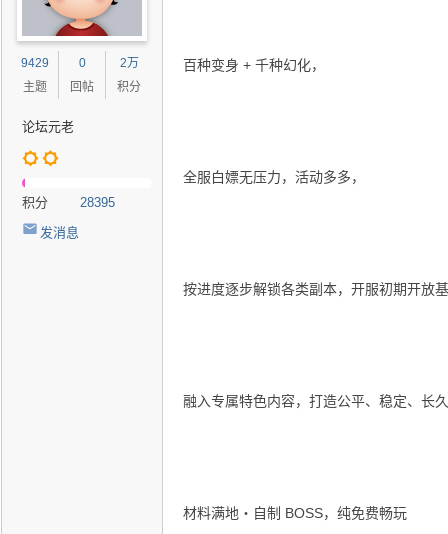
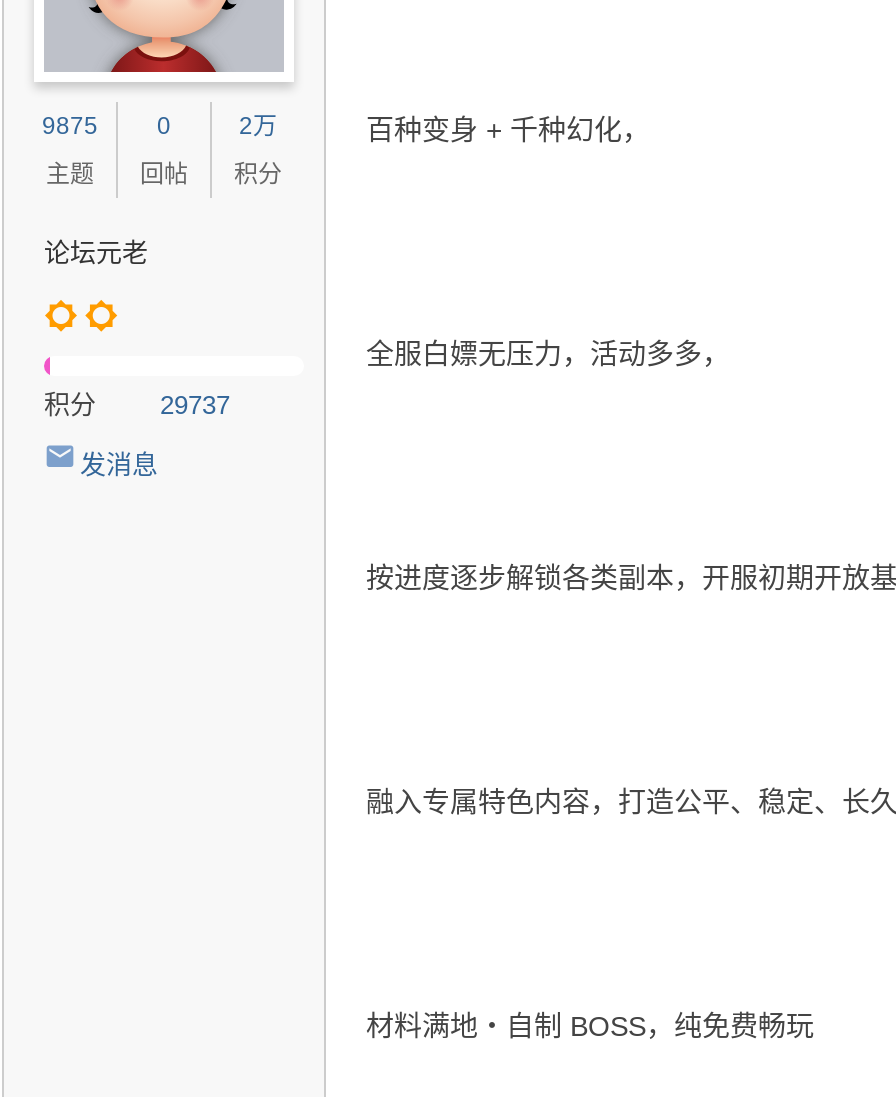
- 9429
+ 9875

- 28395
+ 29737
